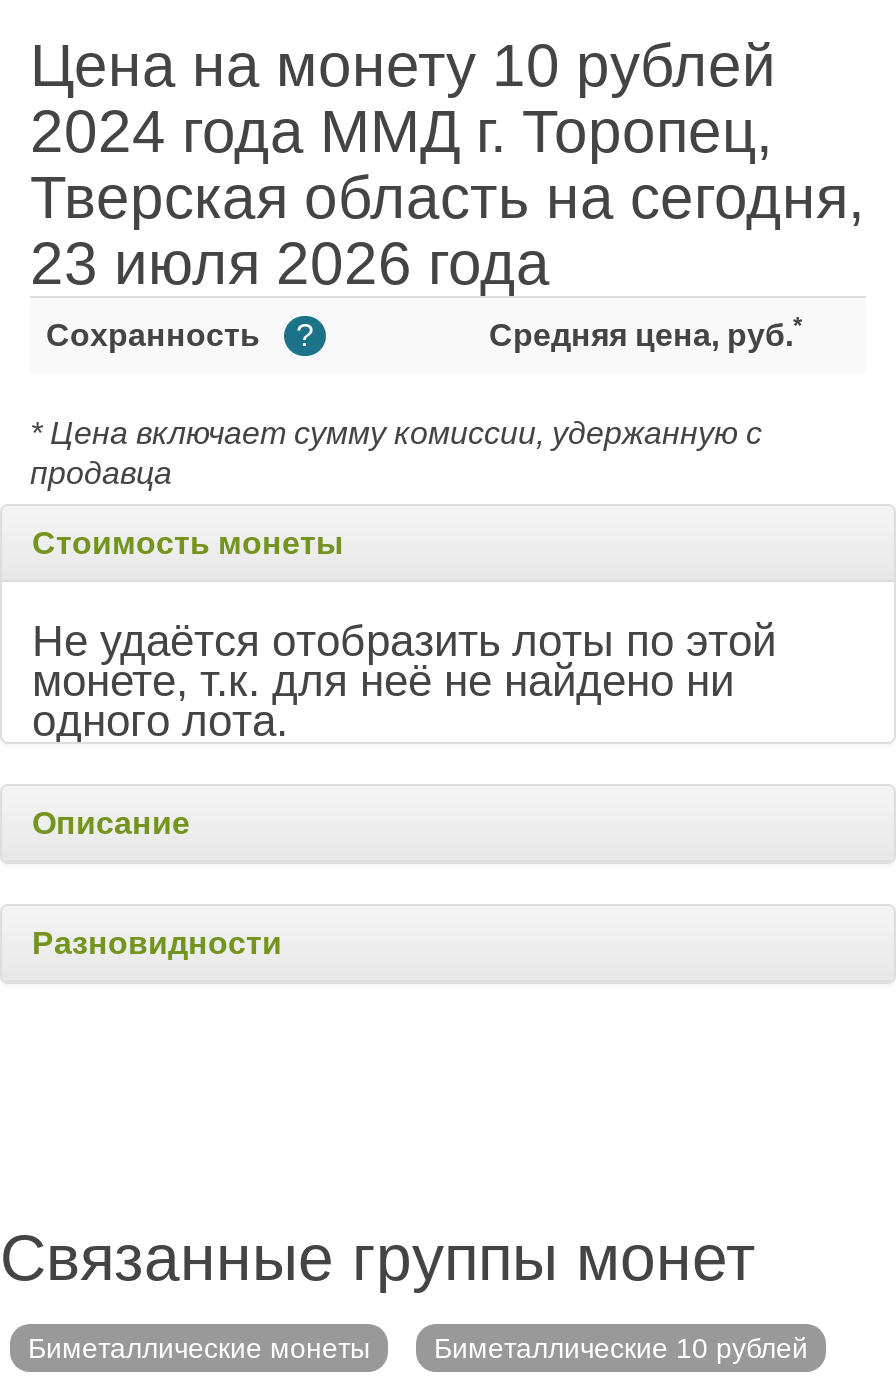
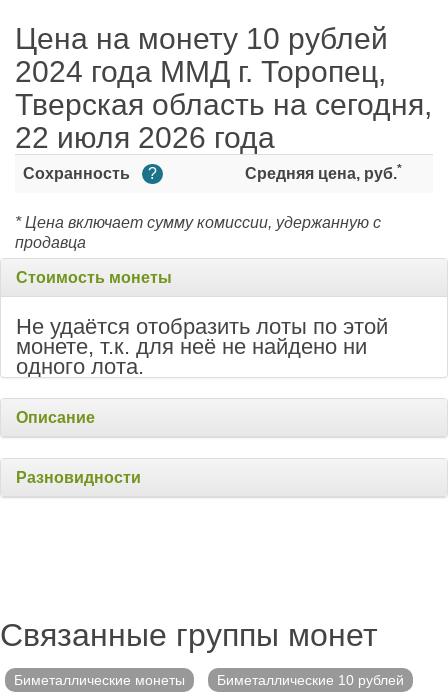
- 23 июля 2026 года
+ 22 июля 2026 года
